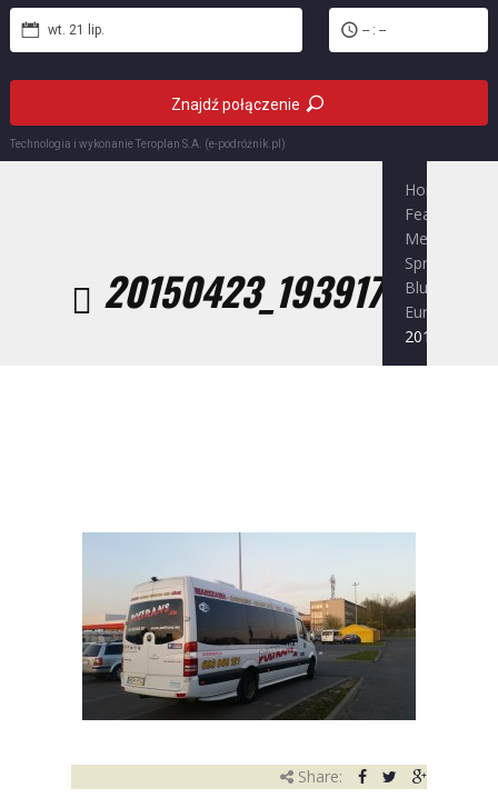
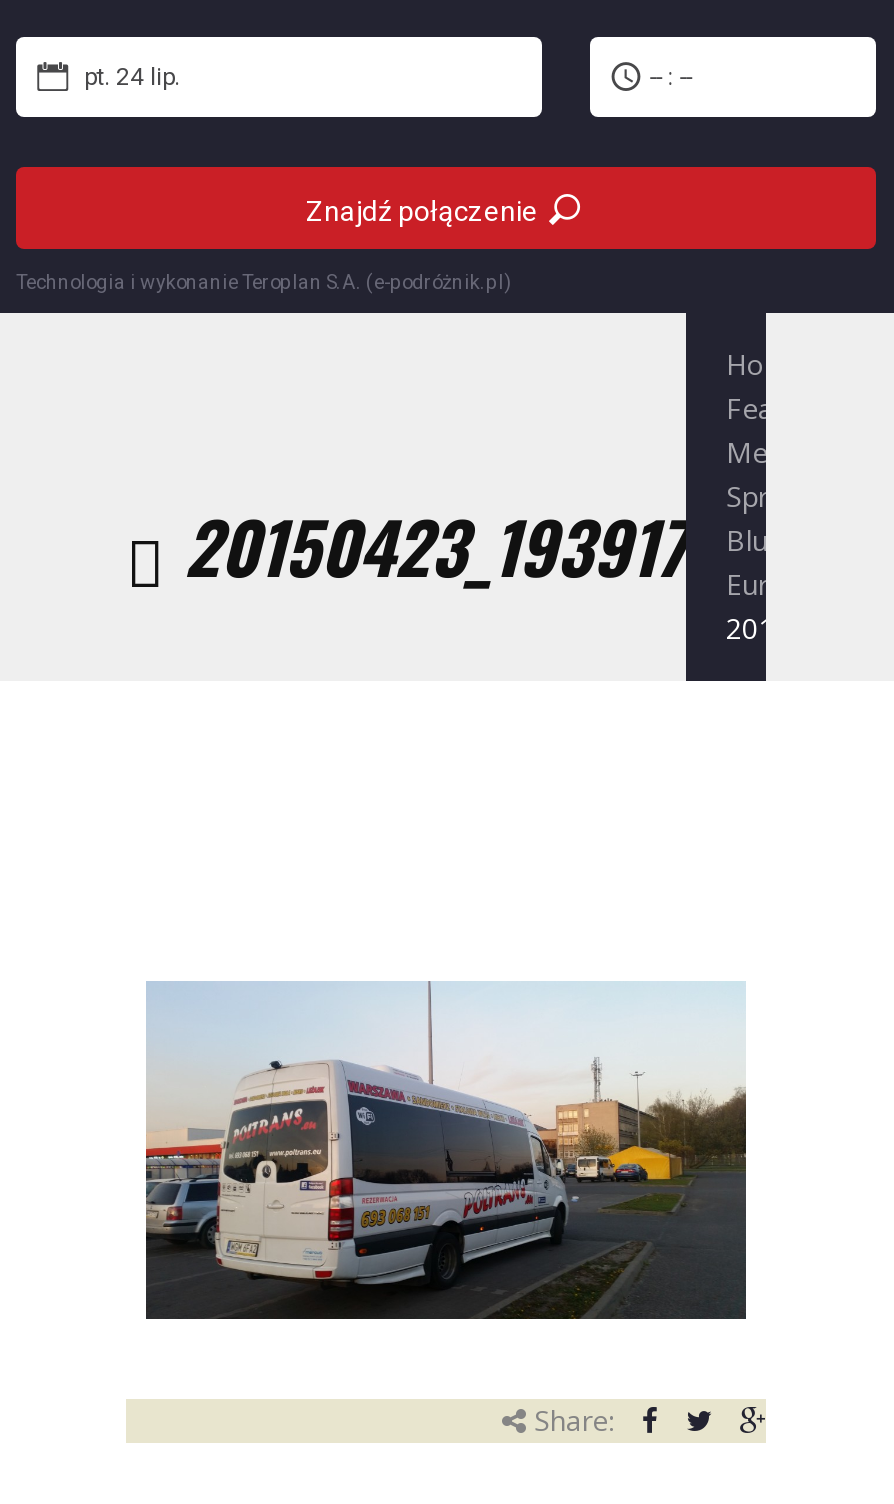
- wt. 21 lip.
+ pt. 24 lip.
